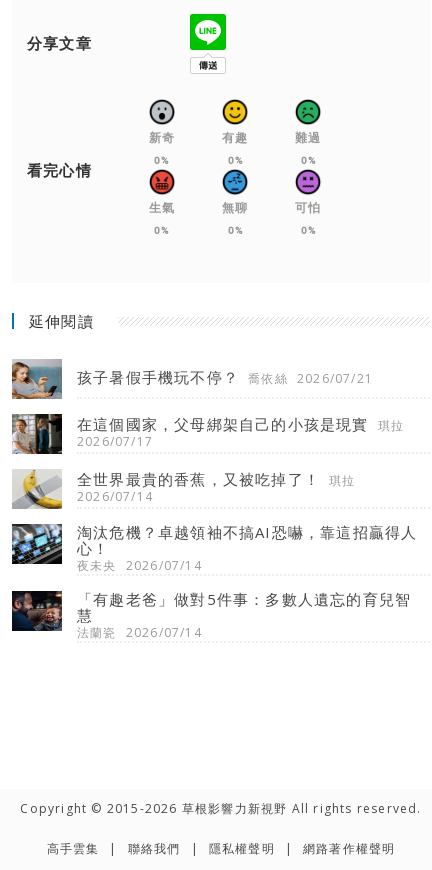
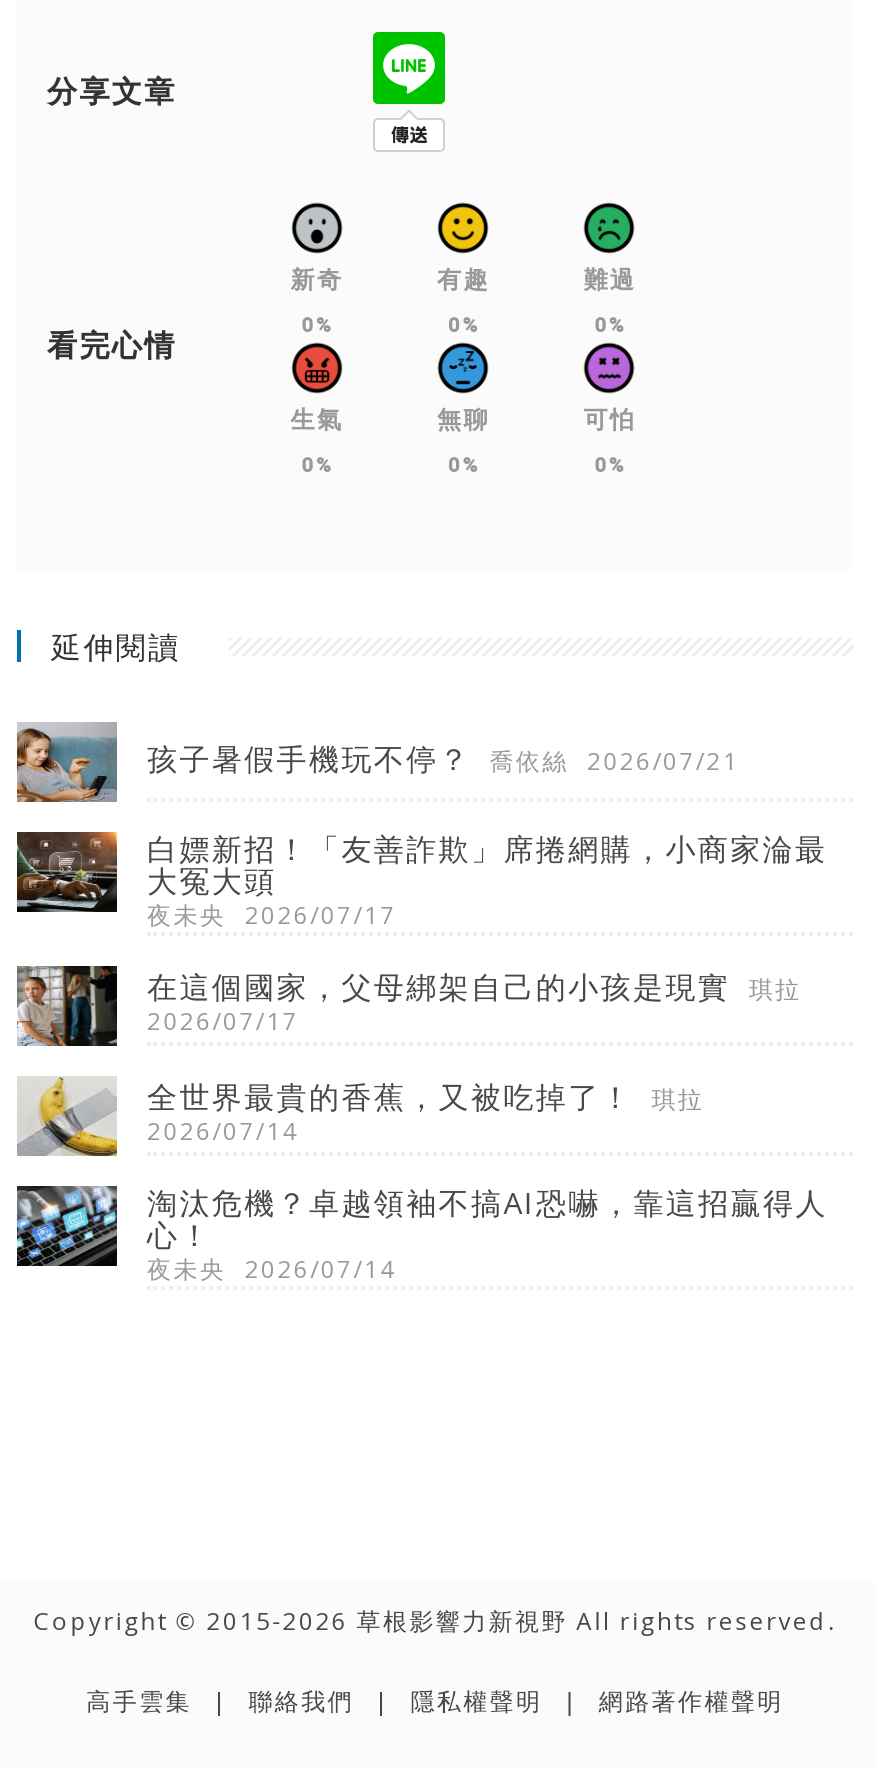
+ [image]
+ 白嫖新招！「友善詐欺」席捲網購，小商家淪最
+ 大冤大頭
+ 夜未央 2026/07/17

moved down: [image] | 在這個國家，父母綁架自己的小孩是現實 琪拉 | 2026/07/17 | 全世界最貴的香蕉，又被吃掉了！ 琪拉 | 2026/07/14 | 淘汰危機？卓越領袖不搞AI恐嚇，靠這招贏得人 | 夜未央 2026/07/14

- [image]
- 「有趣老爸」做對5件事：多數人遺忘的育兒智
- 慧
- 法蘭瓷 2026/07/14
